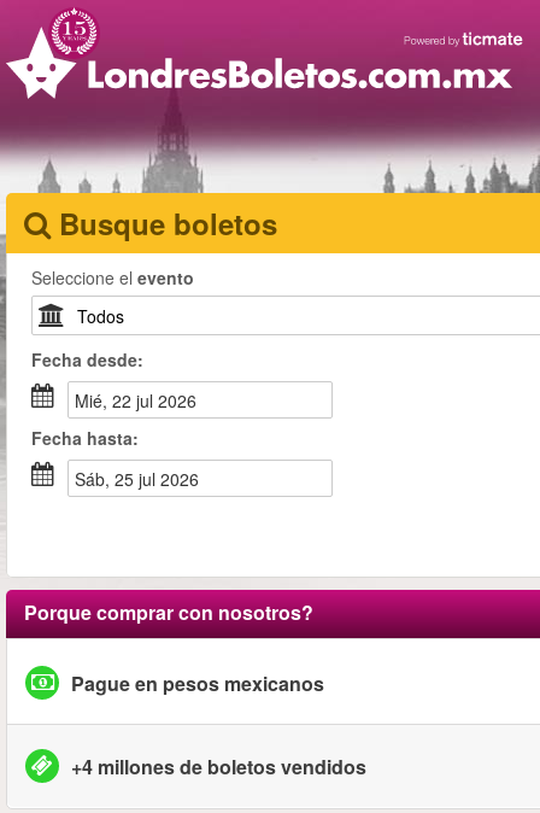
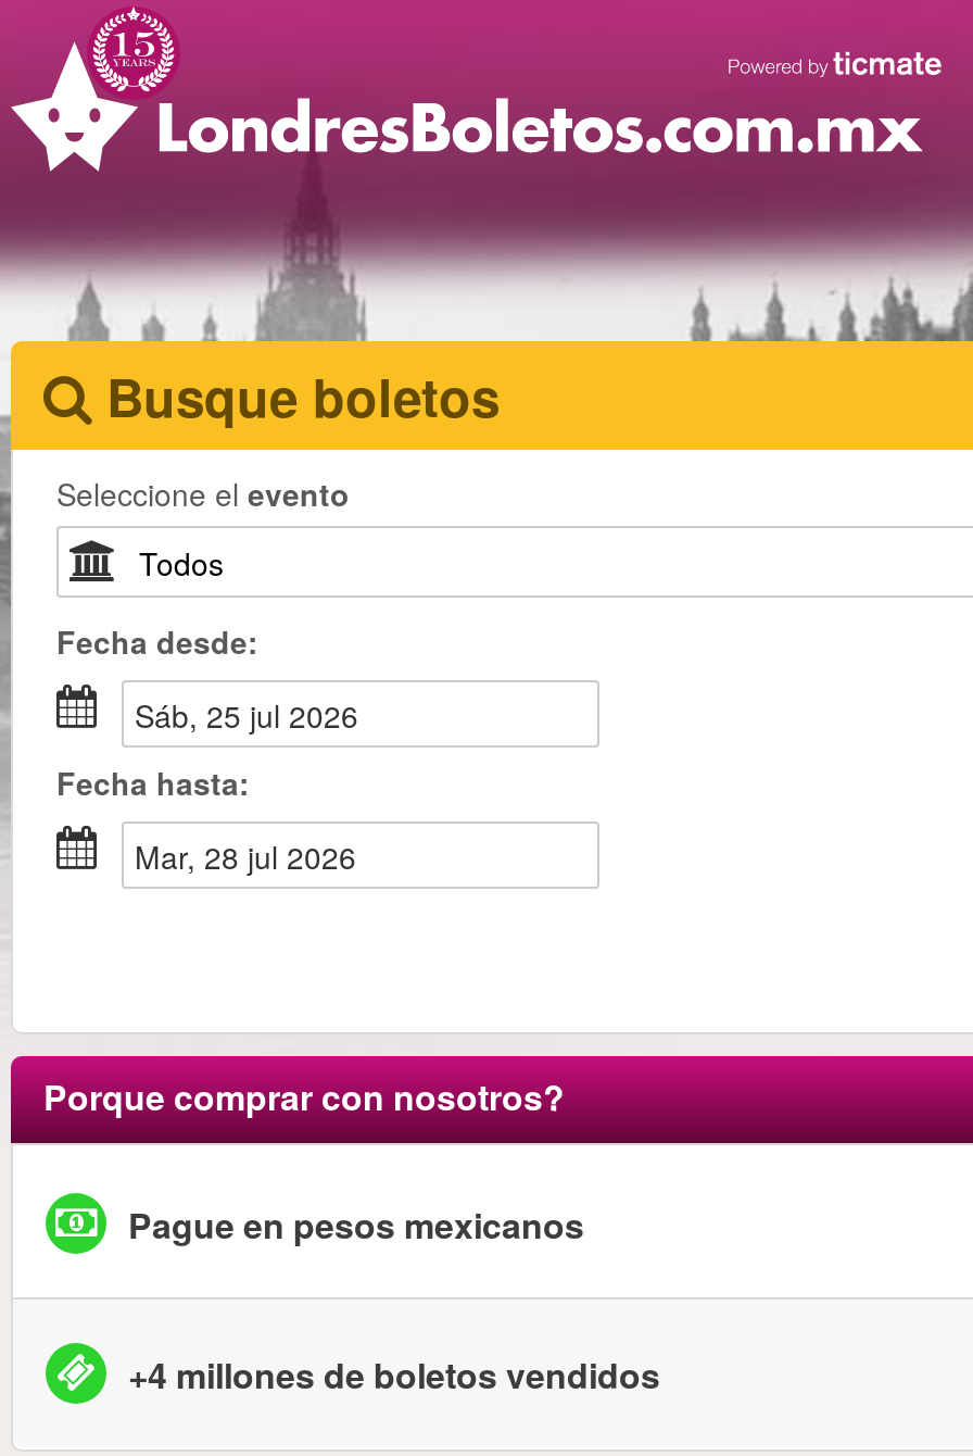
- mié, 22 jul 2026
+ sáb, 25 jul 2026

- sáb, 25 jul 2026
+ mar, 28 jul 2026
